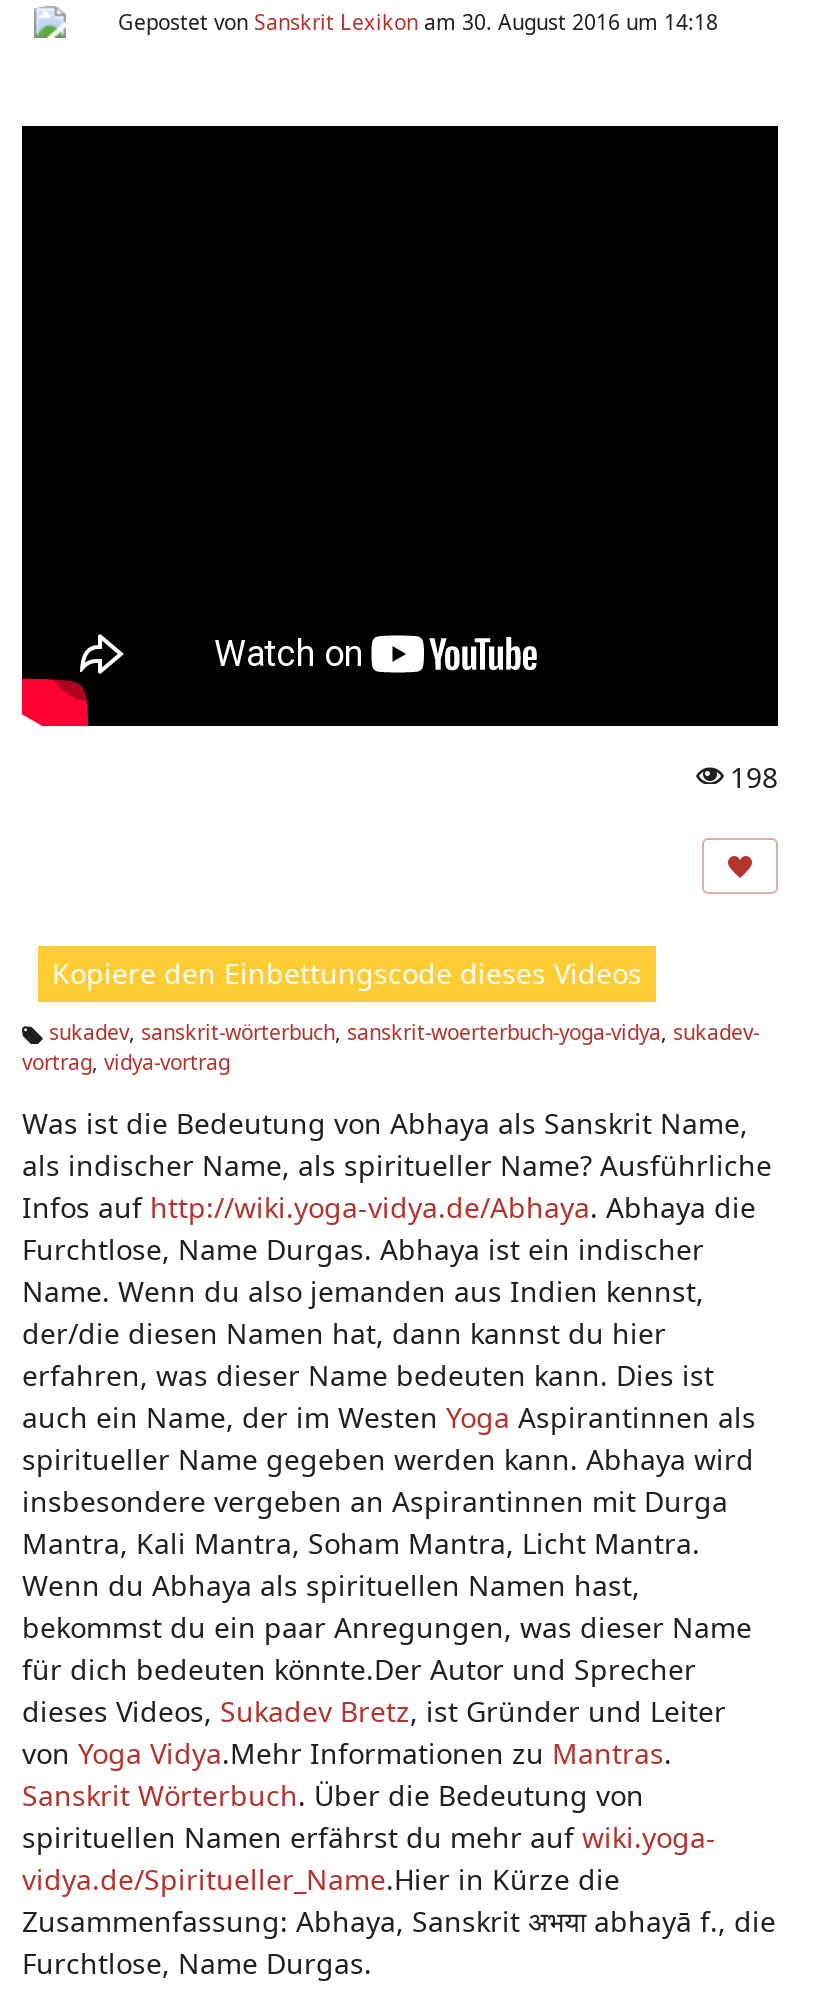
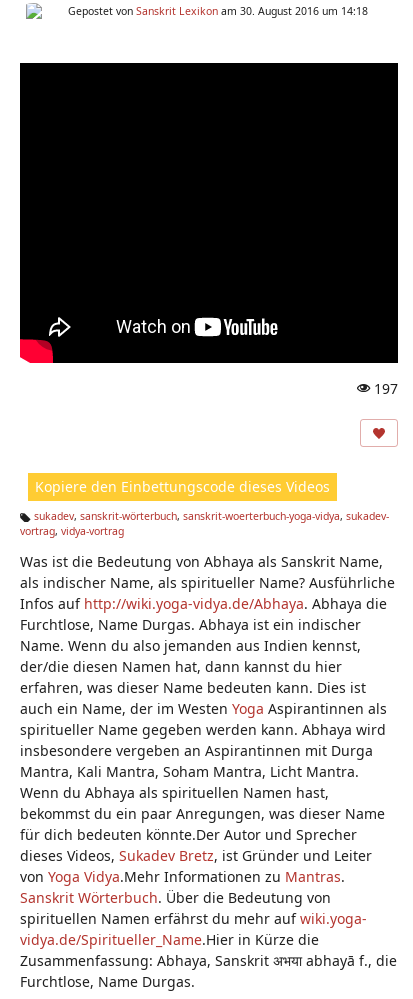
- 198
+ 197
